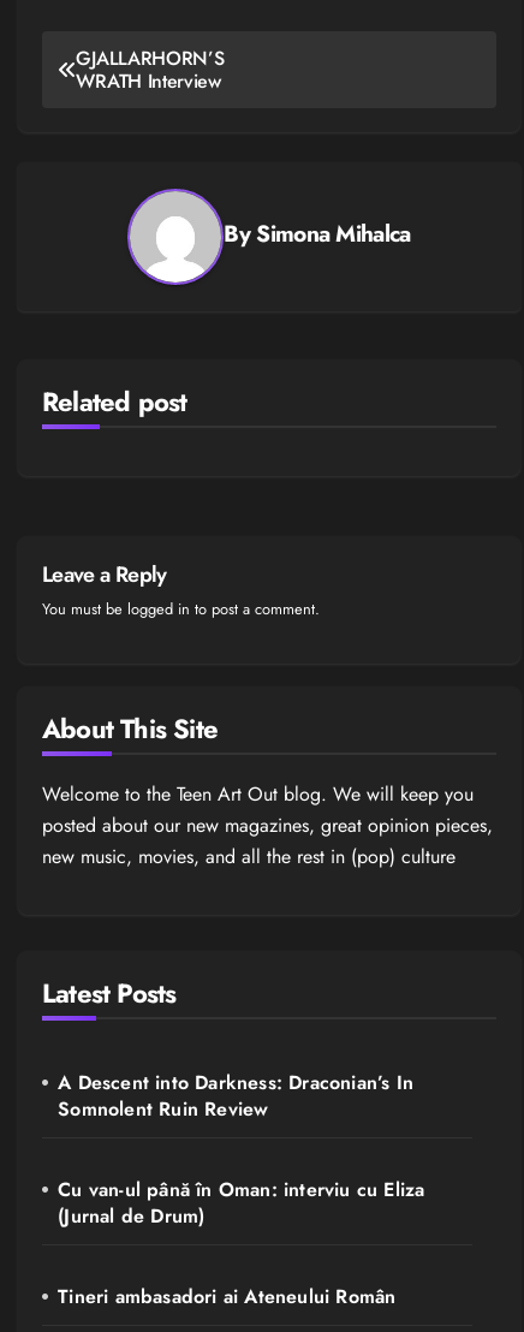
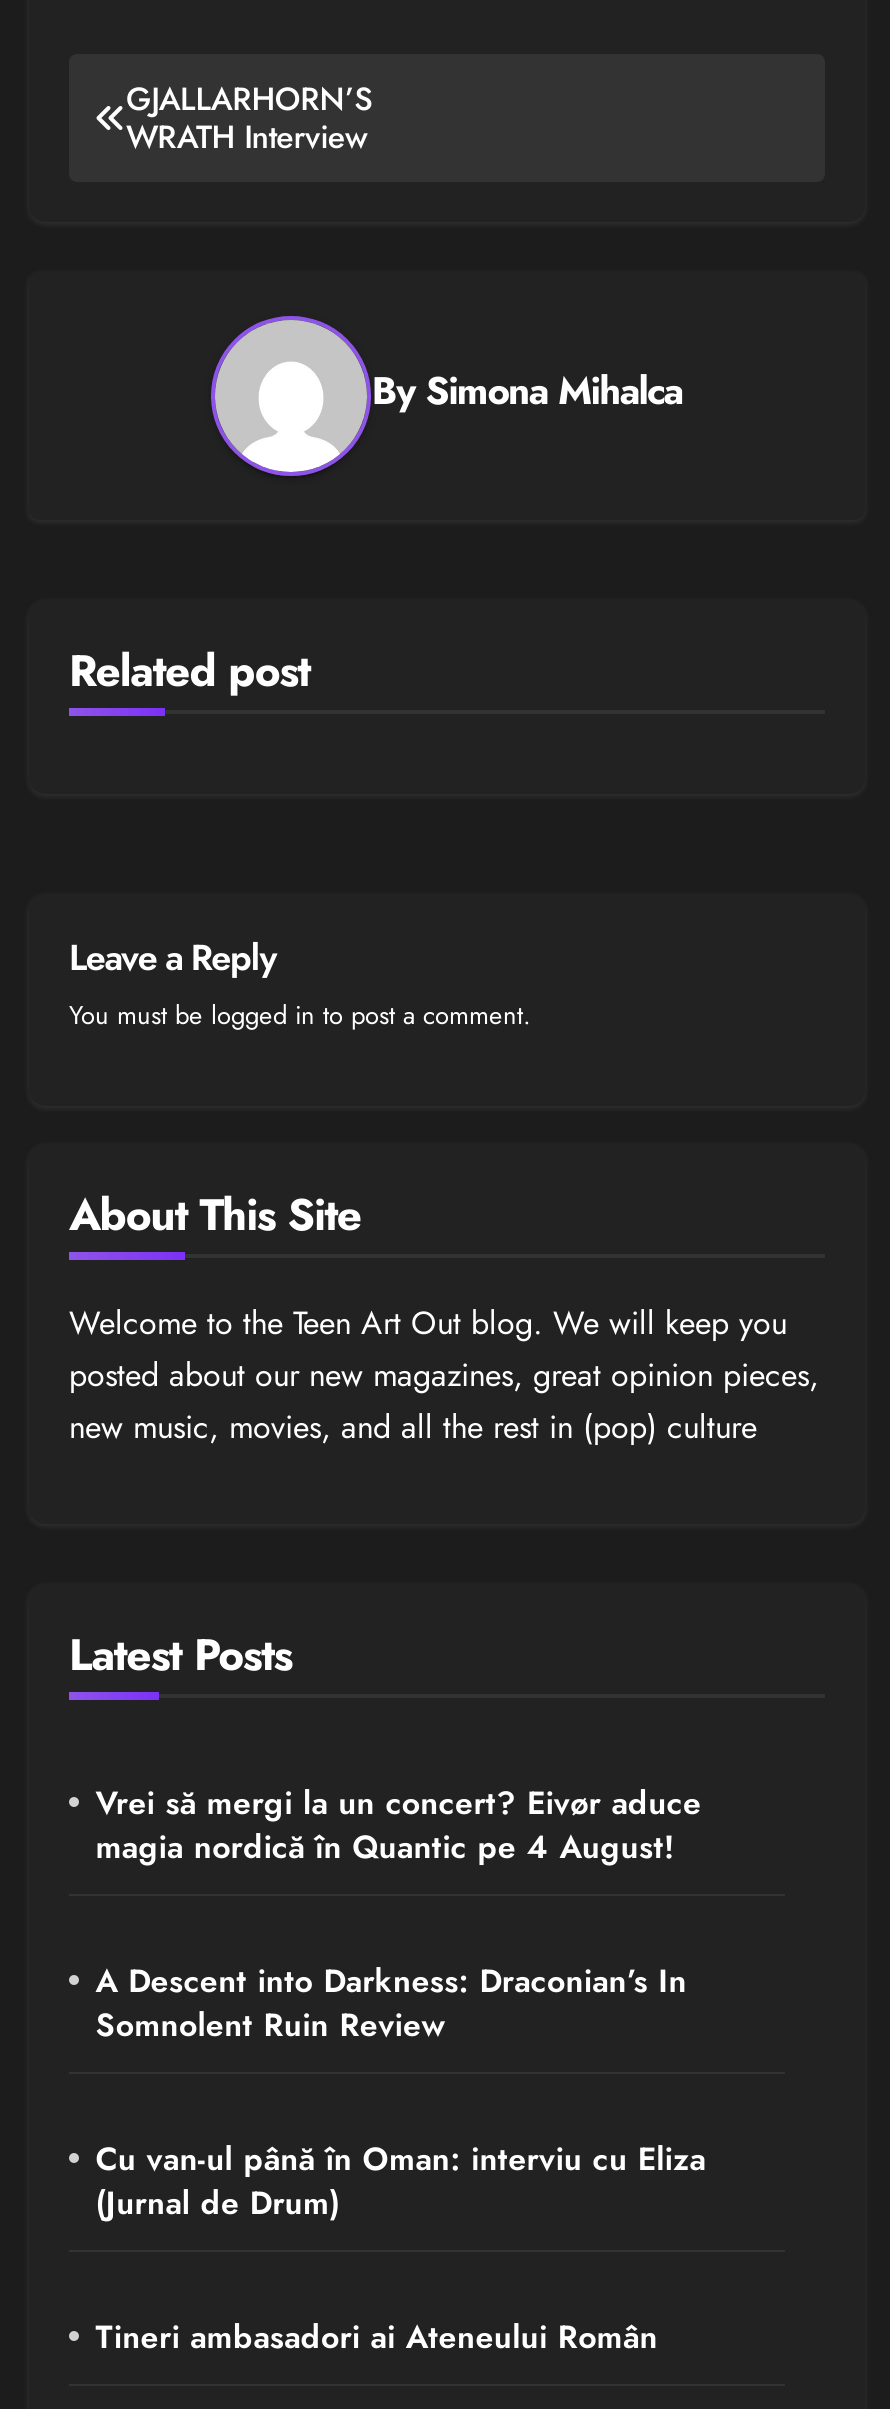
+ Vrei să mergi la un concert? Eivør aduce
+ magia nordică în Quantic pe 4 August!
